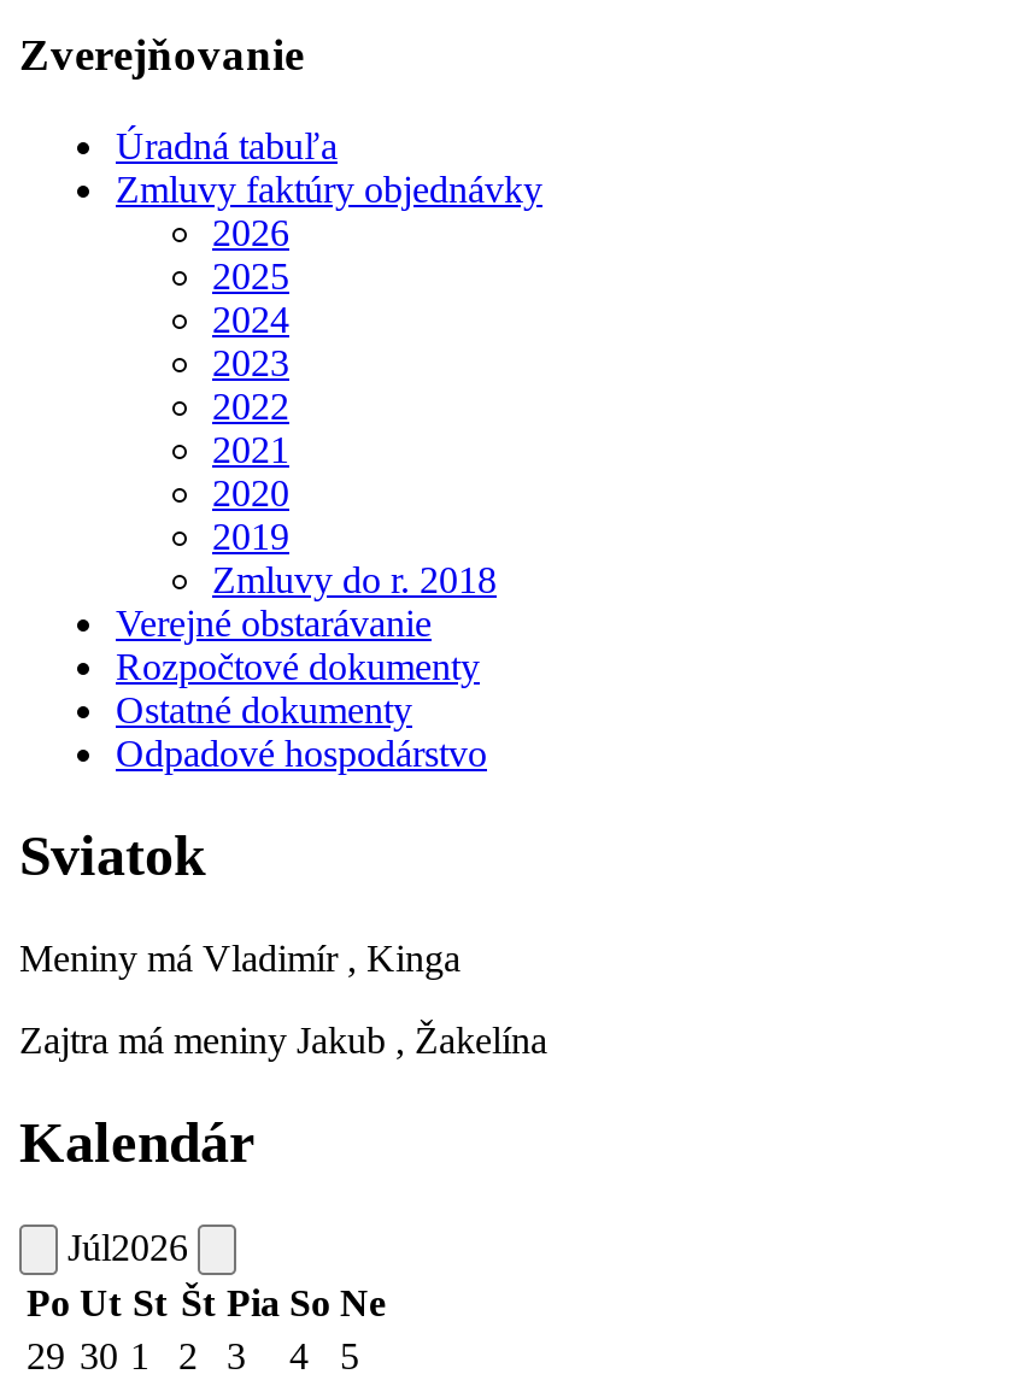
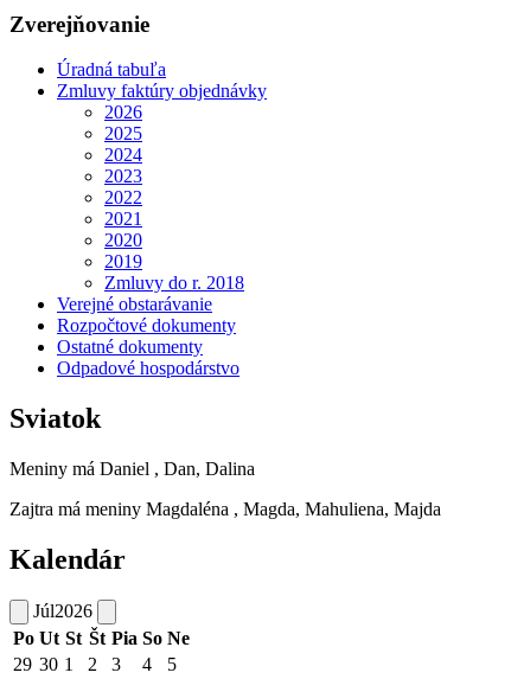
- Meniny má Vladimír , Kinga
+ Meniny má Daniel , Dan, Dalina

- Zajtra má meniny Jakub , Žakelína
+ Zajtra má meniny Magdaléna , Magda, Mahuliena, Majda
